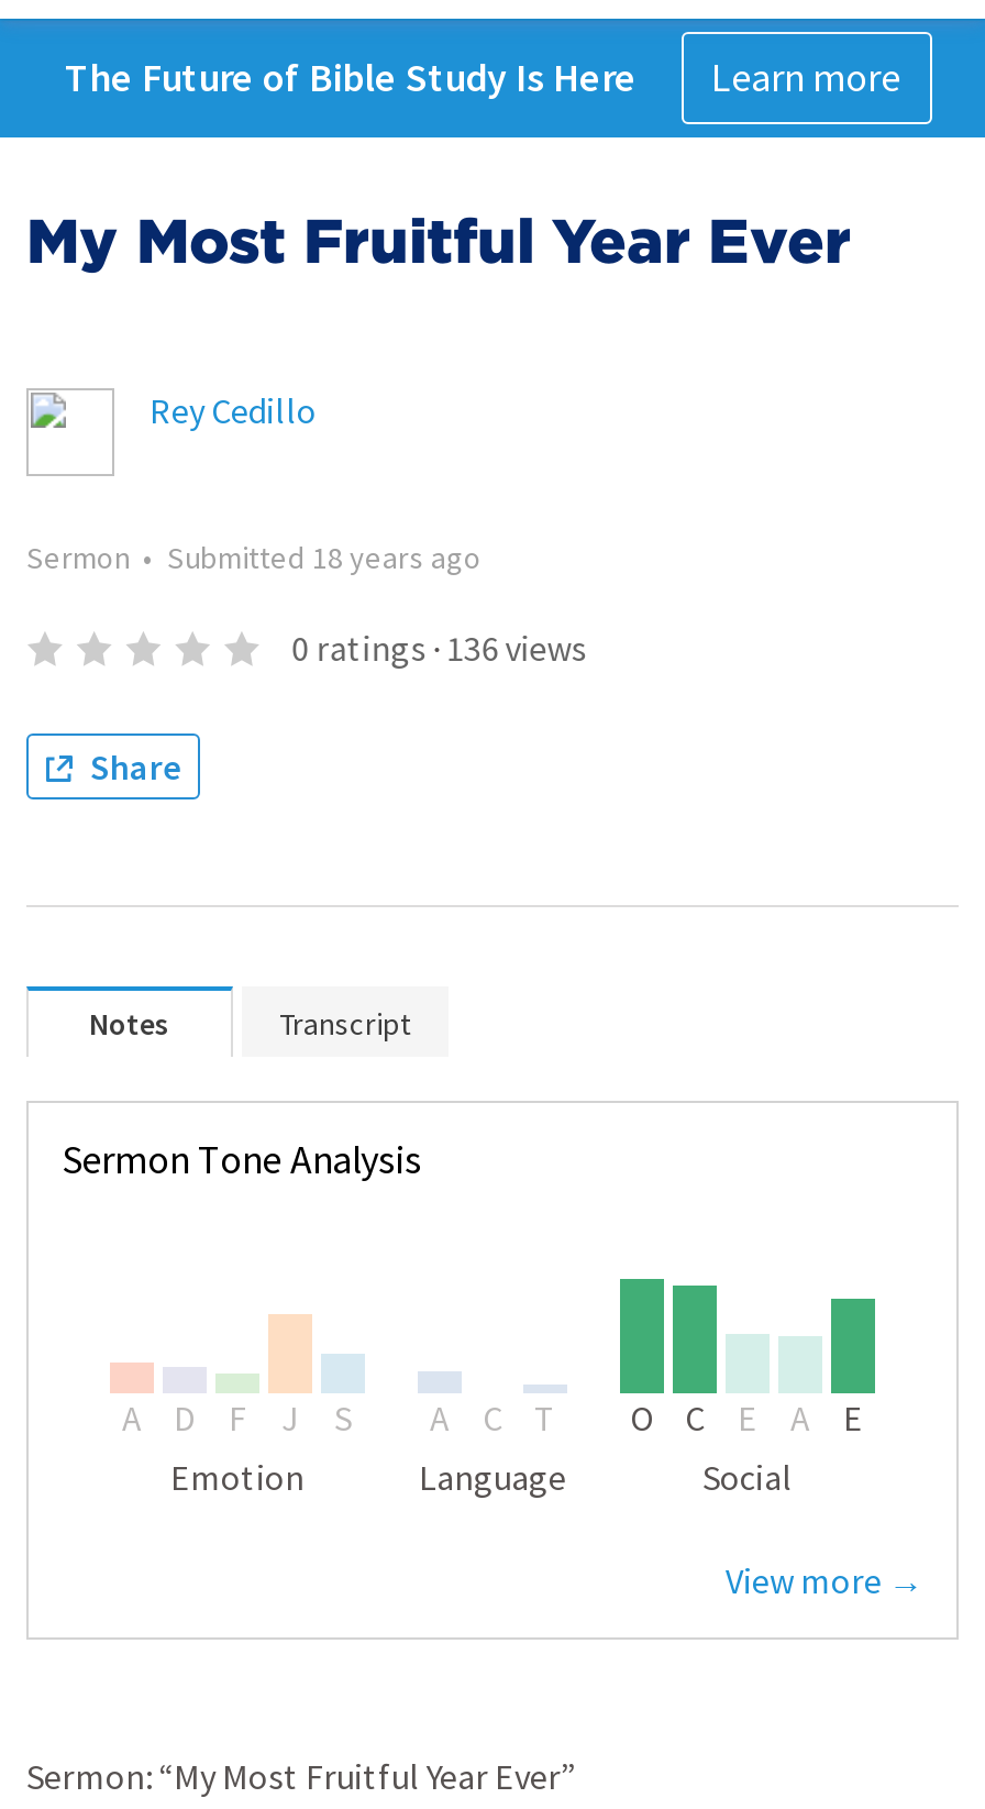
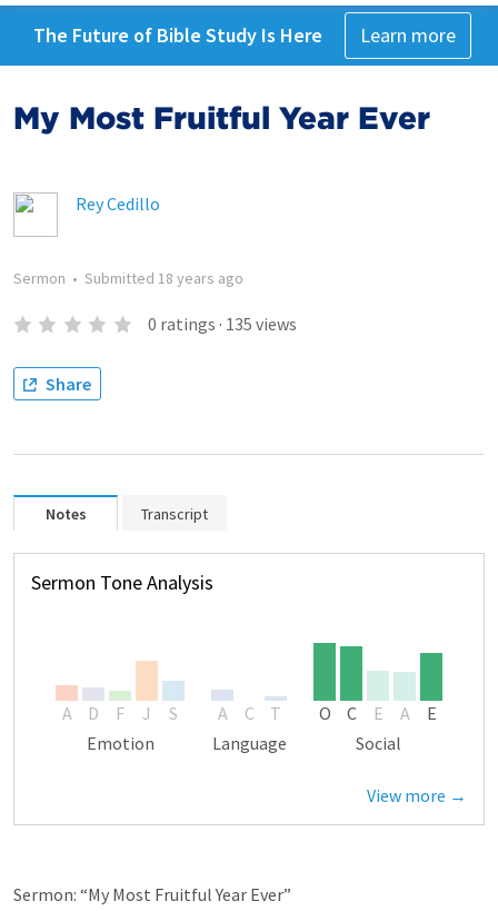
- 0 ratings · 136 views
+ 0 ratings · 135 views
